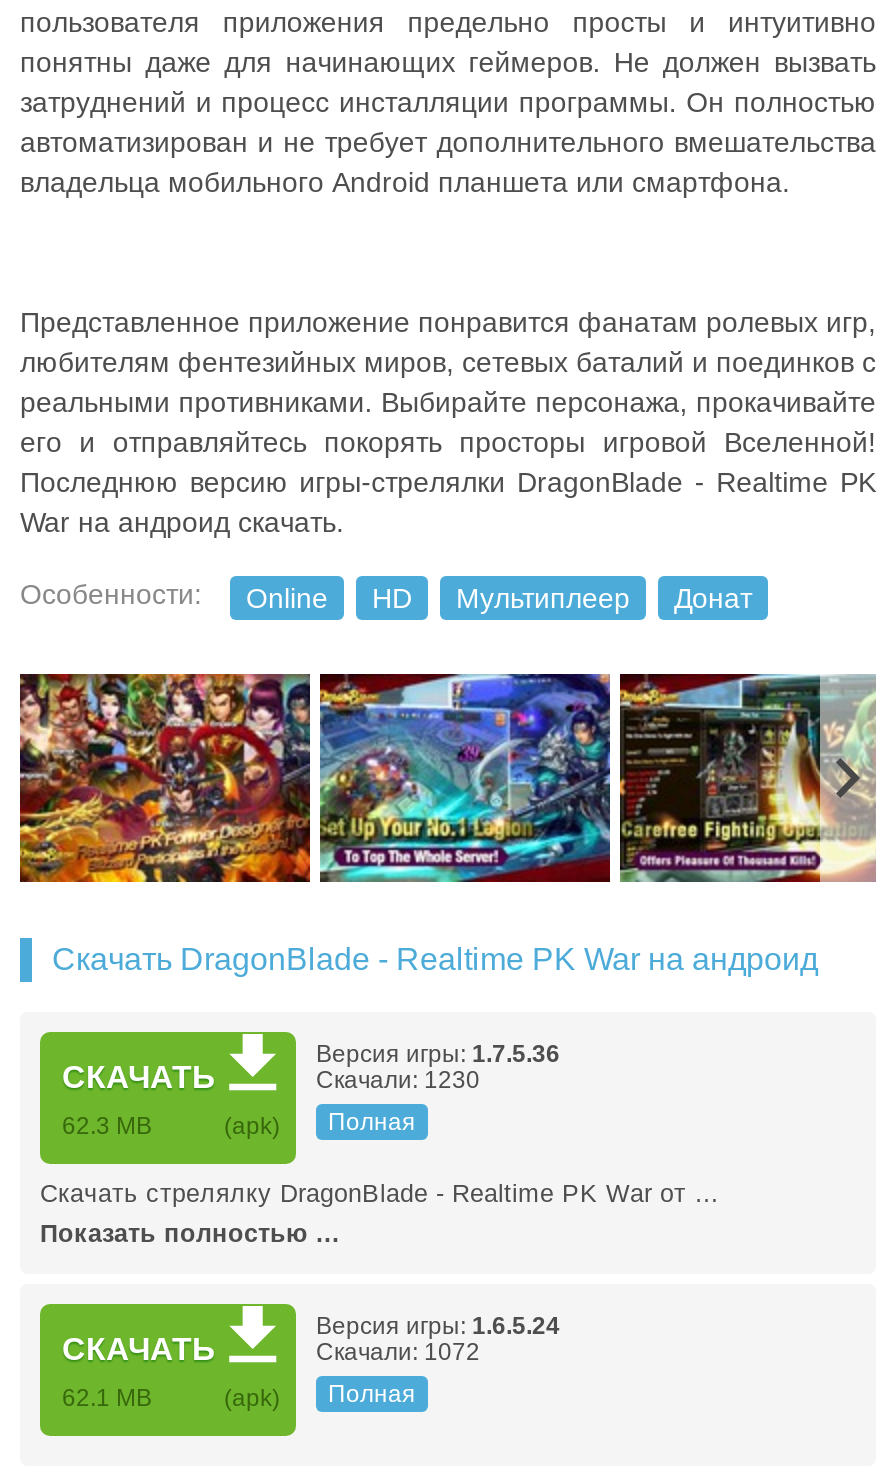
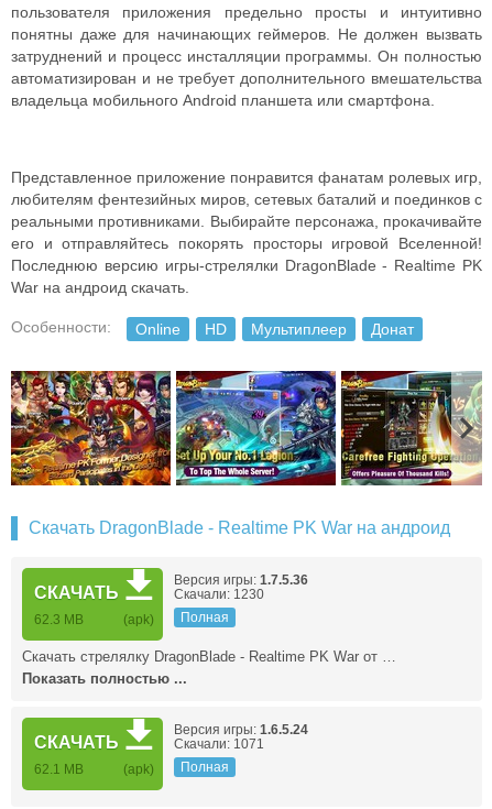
- Скачали: 1072
+ Скачали: 1071
